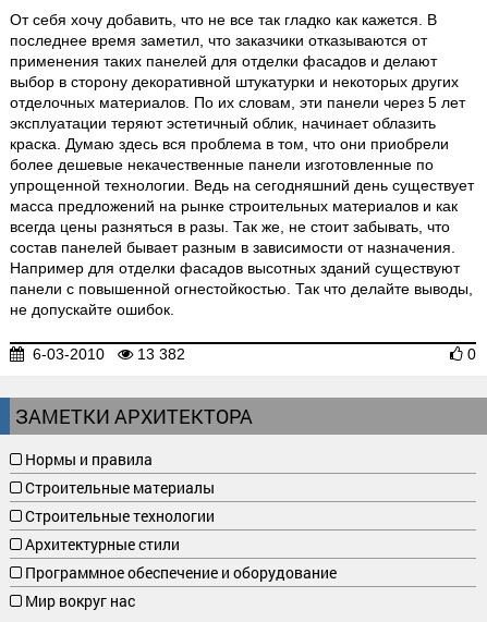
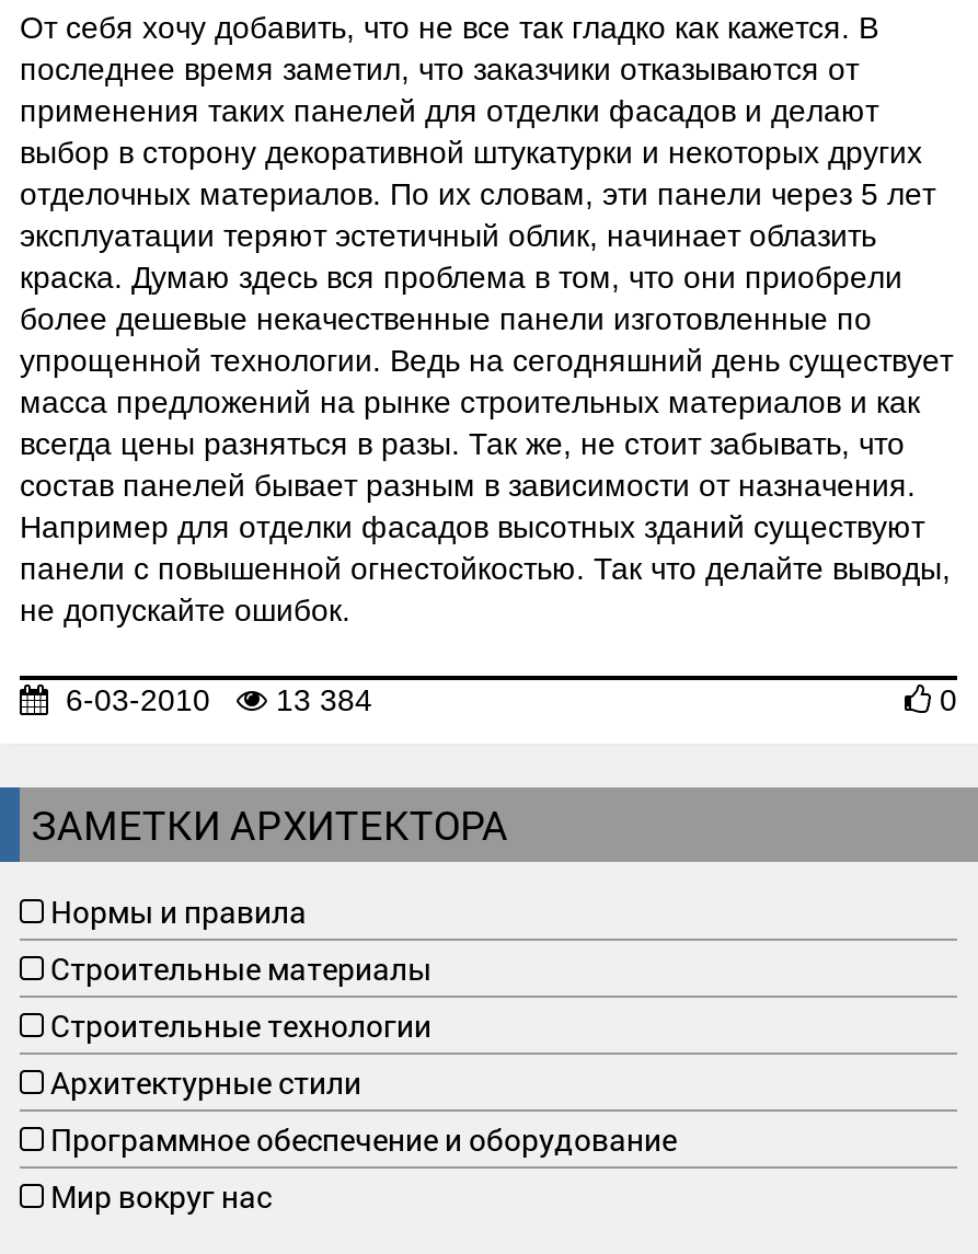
- 6-03-2010 13 382
+ 6-03-2010 13 384
